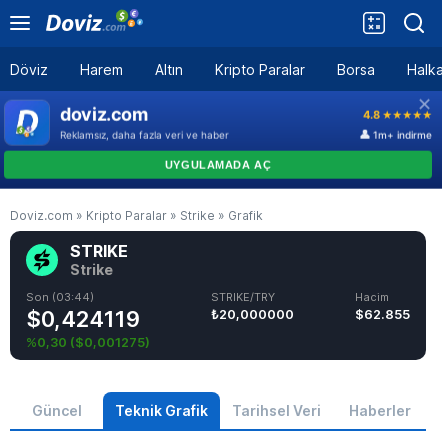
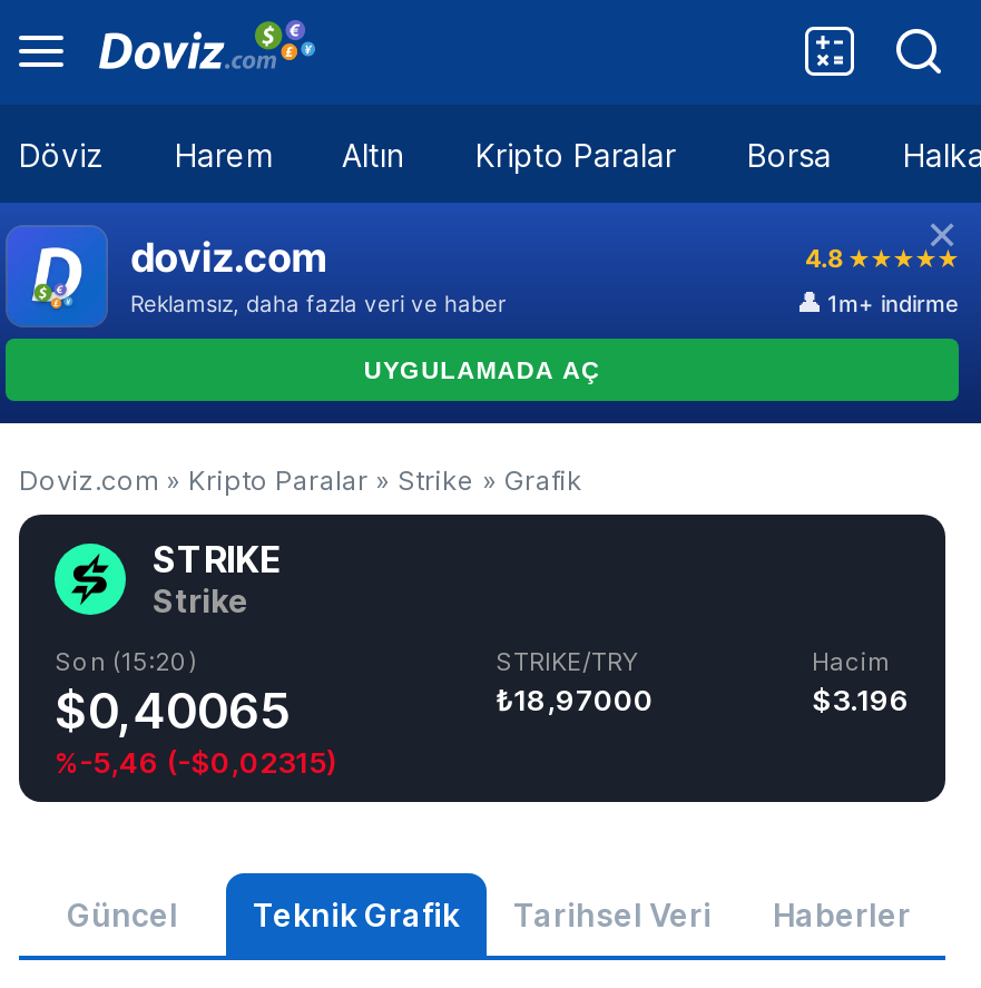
- Son (03:44)
+ Son (15:20)

- $0,424119
+ $0,40065

- ₺20,000000
+ ₺18,97000

- $62.855
+ $3.196

- %0,30 ($0,001275)
+ %-5,46 (-$0,02315)
